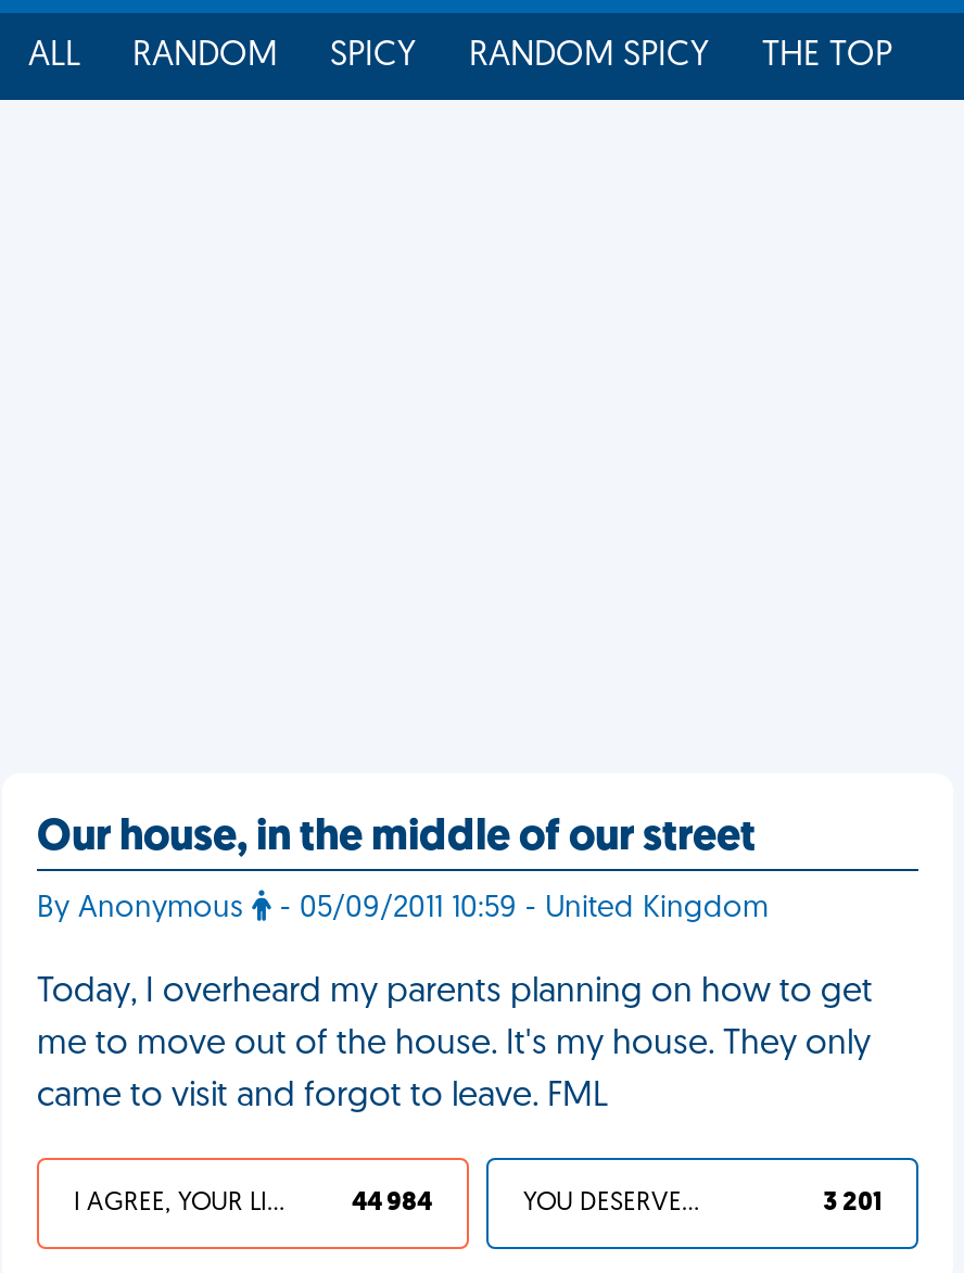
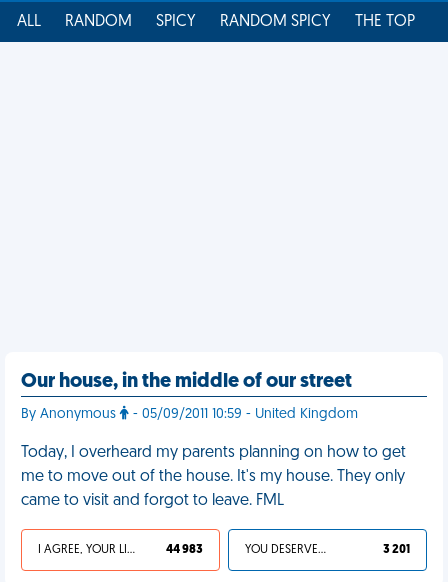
- 44 984
+ 44 983
